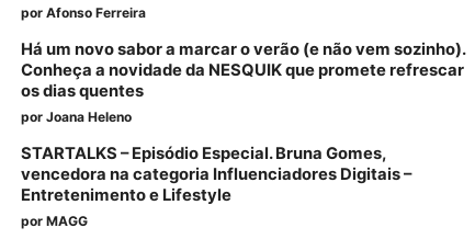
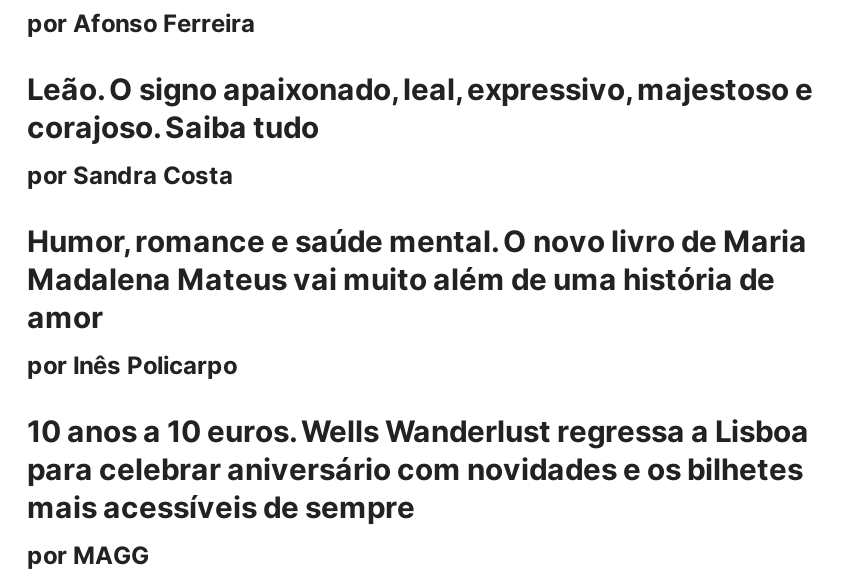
- Há um novo sabor a marcar o verão (e não vem sozinho).
- Conheça a novidade da NESQUIK que promete refrescar
- os dias quentes
- por Joana Heleno
- STARTALKS – Episódio Especial. Bruna Gomes,
- vencedora na categoria Influenciadores Digitais –
- Entretenimento e Lifestyle
+ Leão. O signo apaixonado, leal, expressivo, majestoso e
+ corajoso. Saiba tudo
+ por Sandra Costa
+ Humor, romance e saúde mental. O novo livro de Maria
+ Madalena Mateus vai muito além de uma história de
+ amor
+ por Inês Policarpo
+ 10 anos a 10 euros. Wells Wanderlust regressa a Lisboa
+ para celebrar aniversário com novidades e os bilhetes
+ mais acessíveis de sempre
